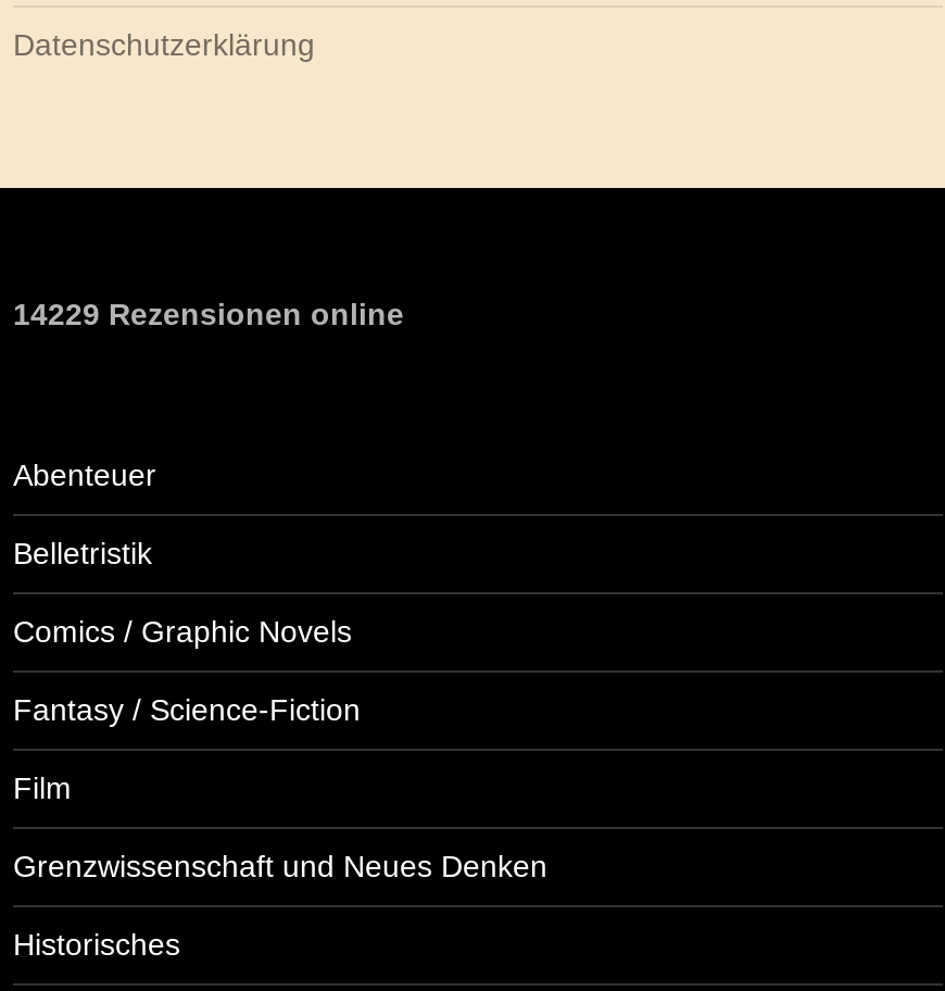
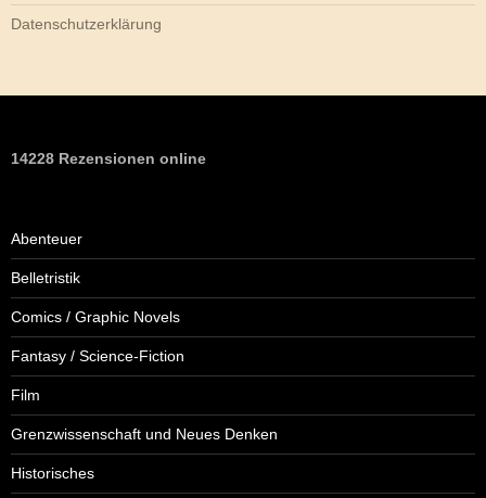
- 14229 Rezensionen online
+ 14228 Rezensionen online
